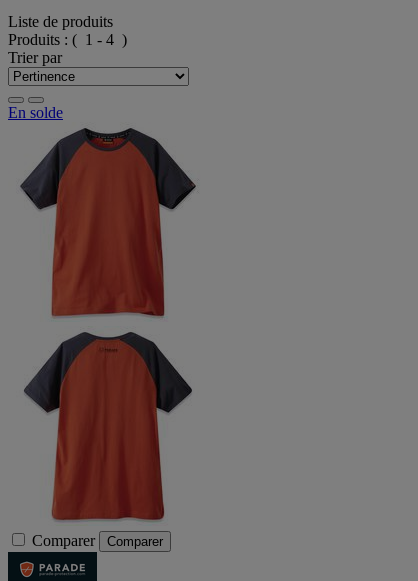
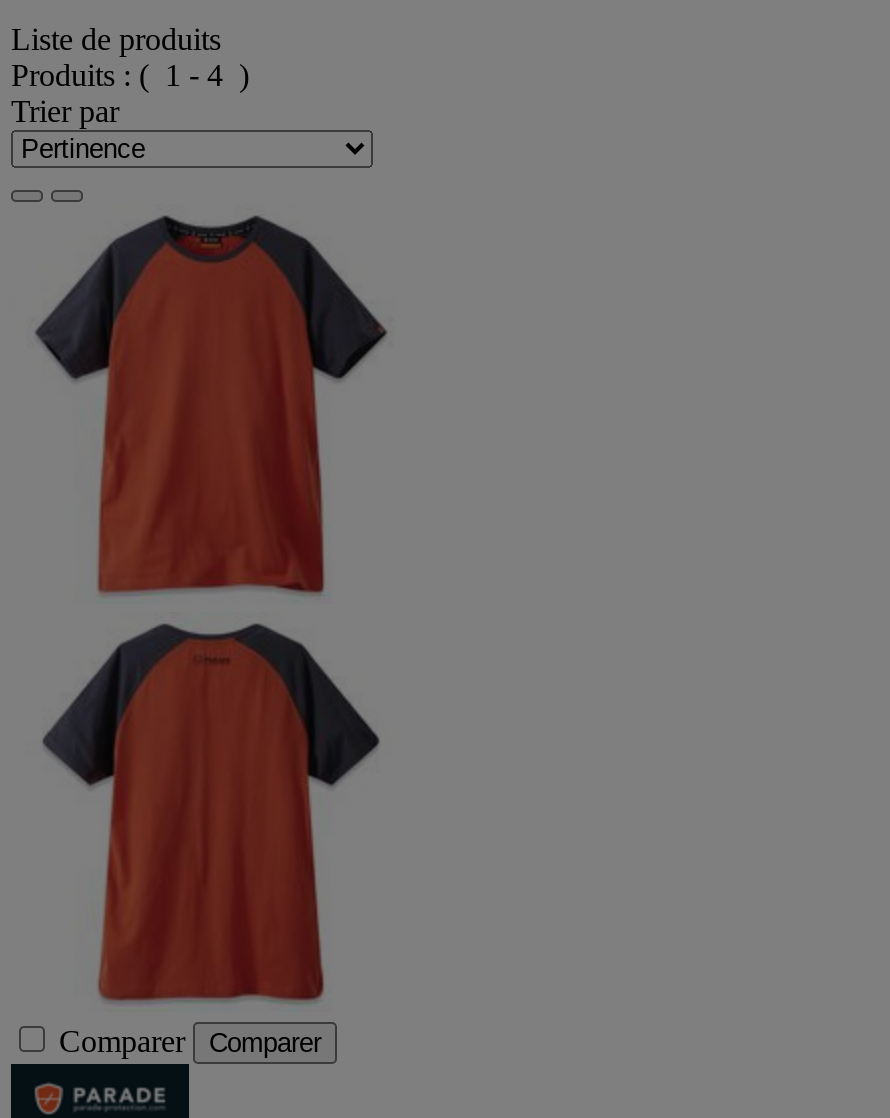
- En solde
